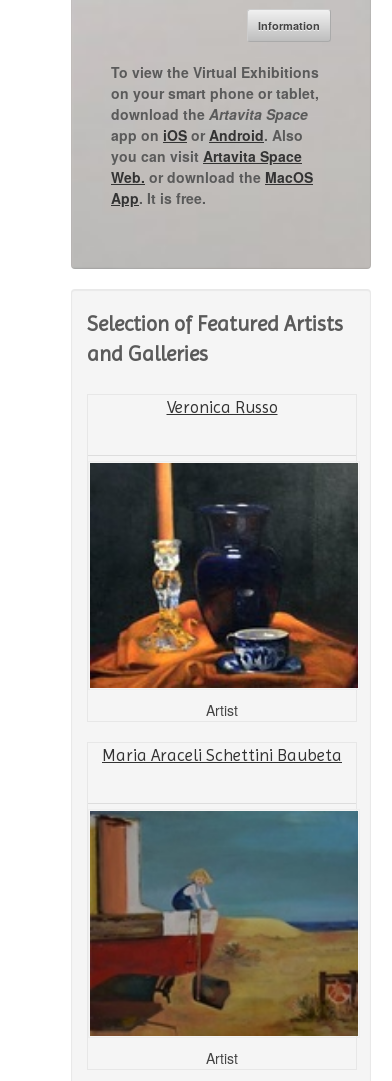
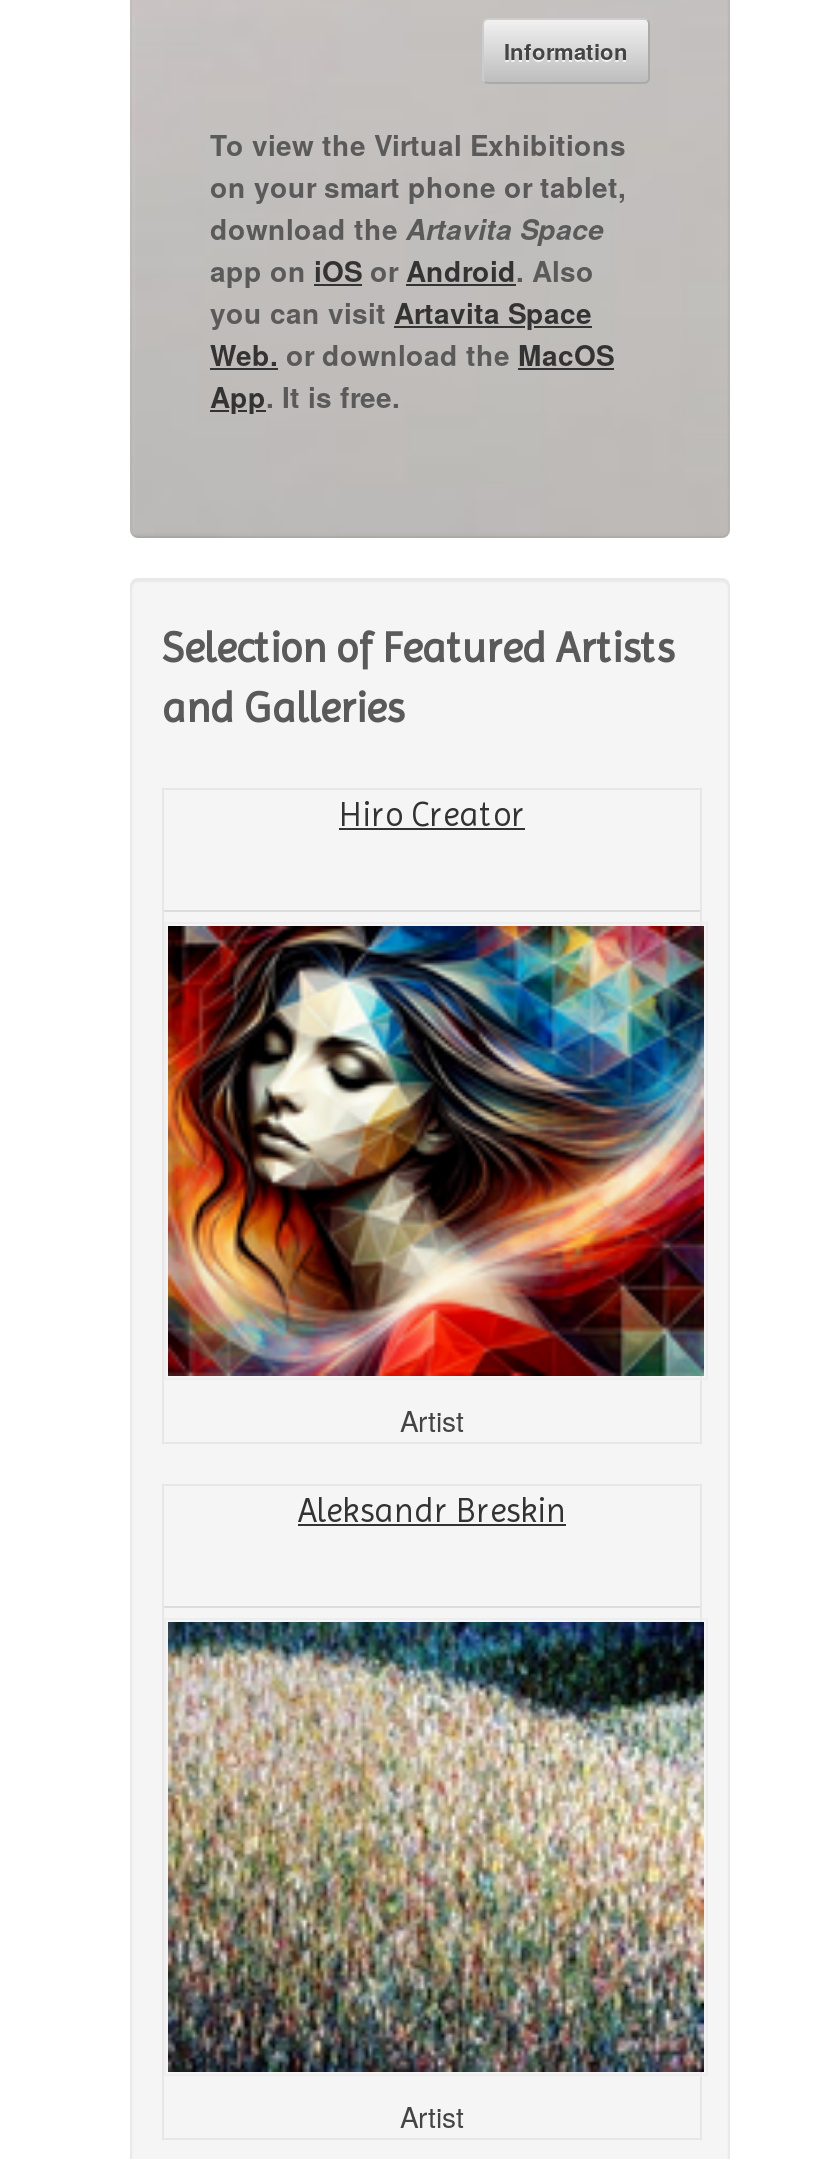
- Veronica Russo
+ Hiro Creator

- [image]
+ [image]

- Maria Araceli Schettini Baubeta
+ Aleksandr Breskin

- [image]
+ [image]
